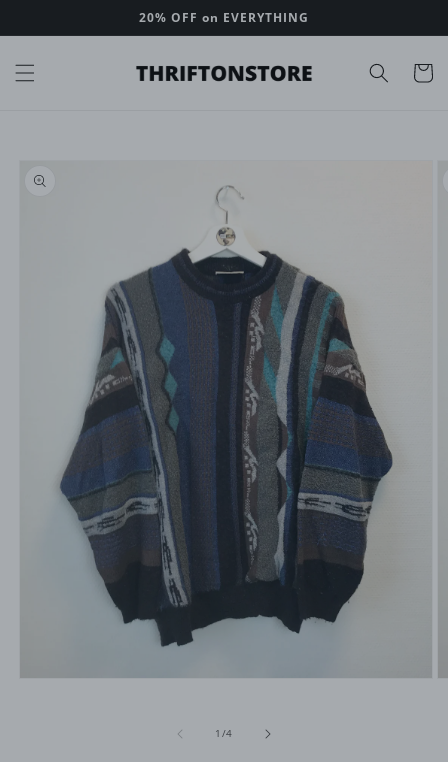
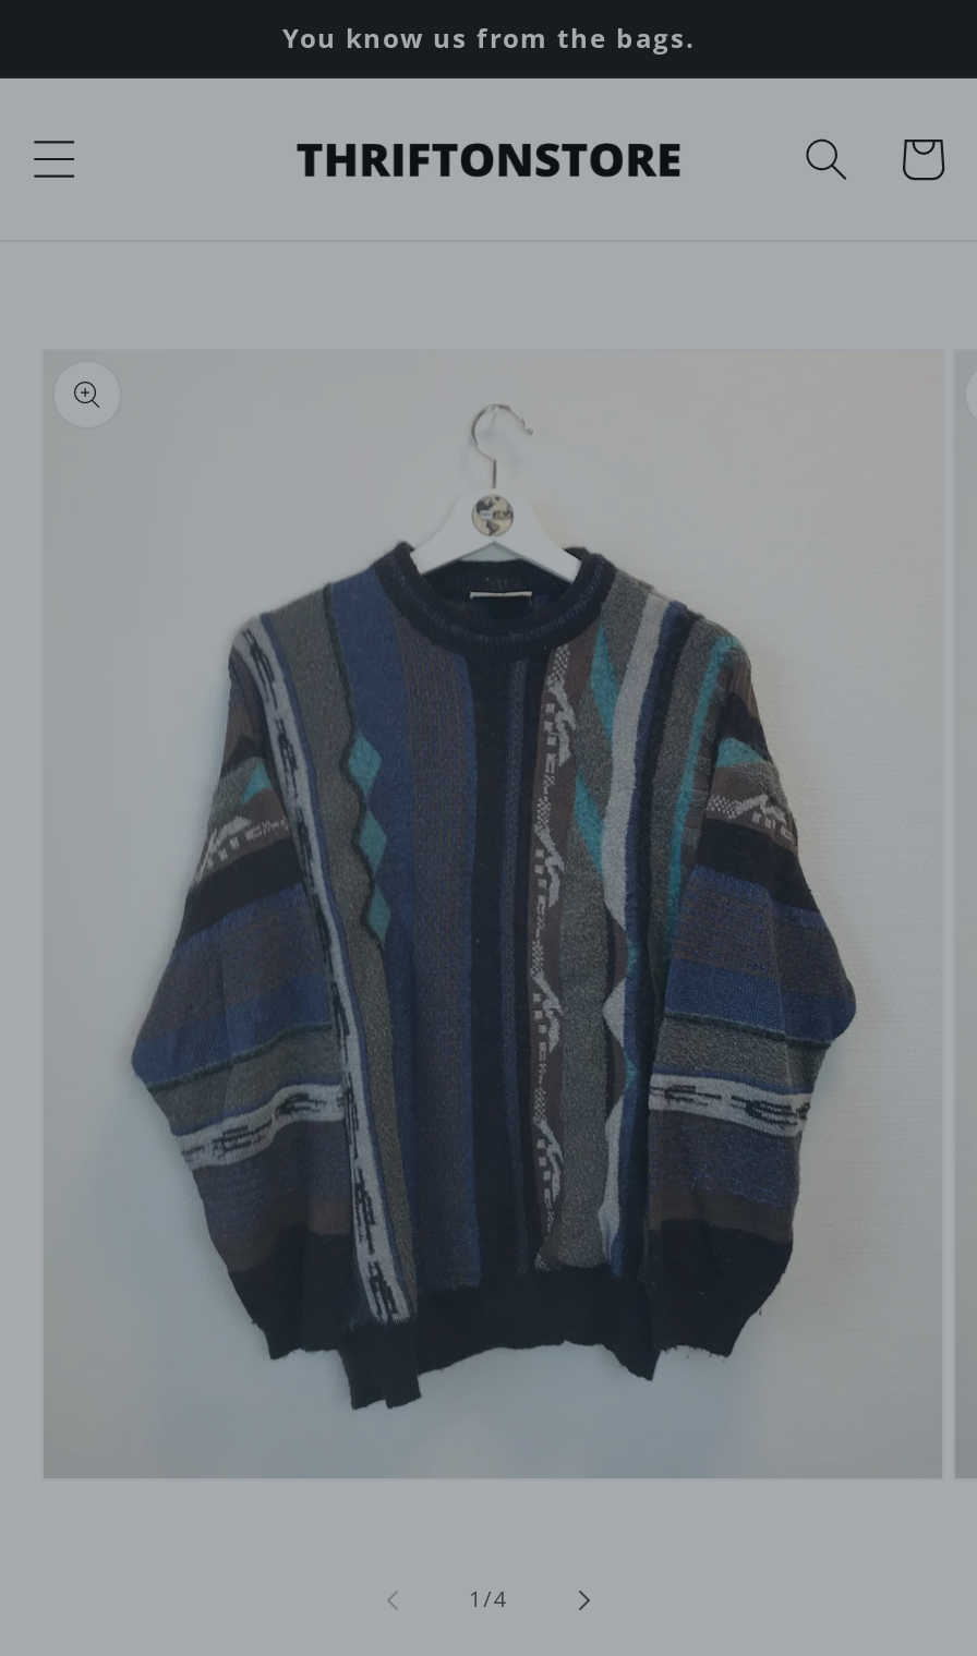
- 20% OFF on EVERYTHING
+ You know us from the bags.
